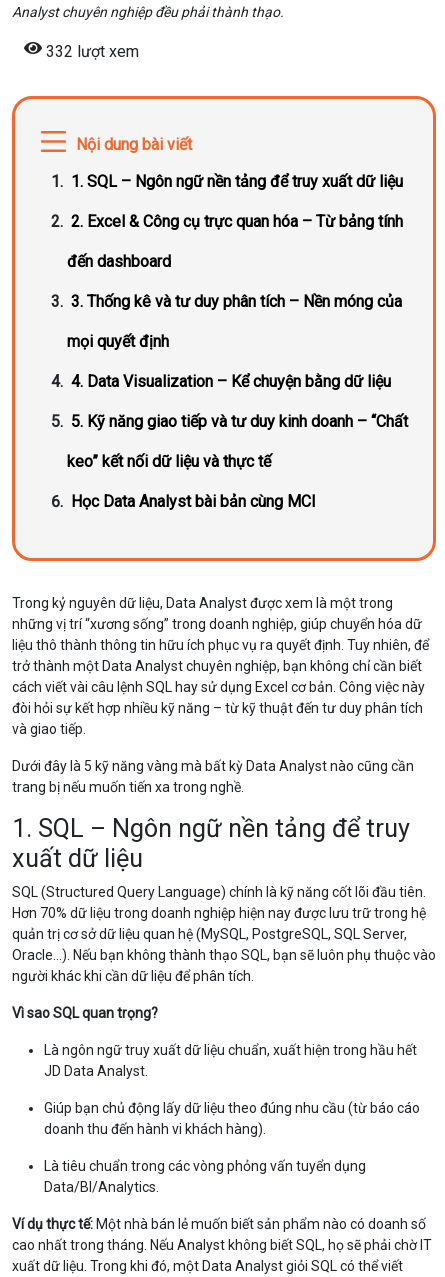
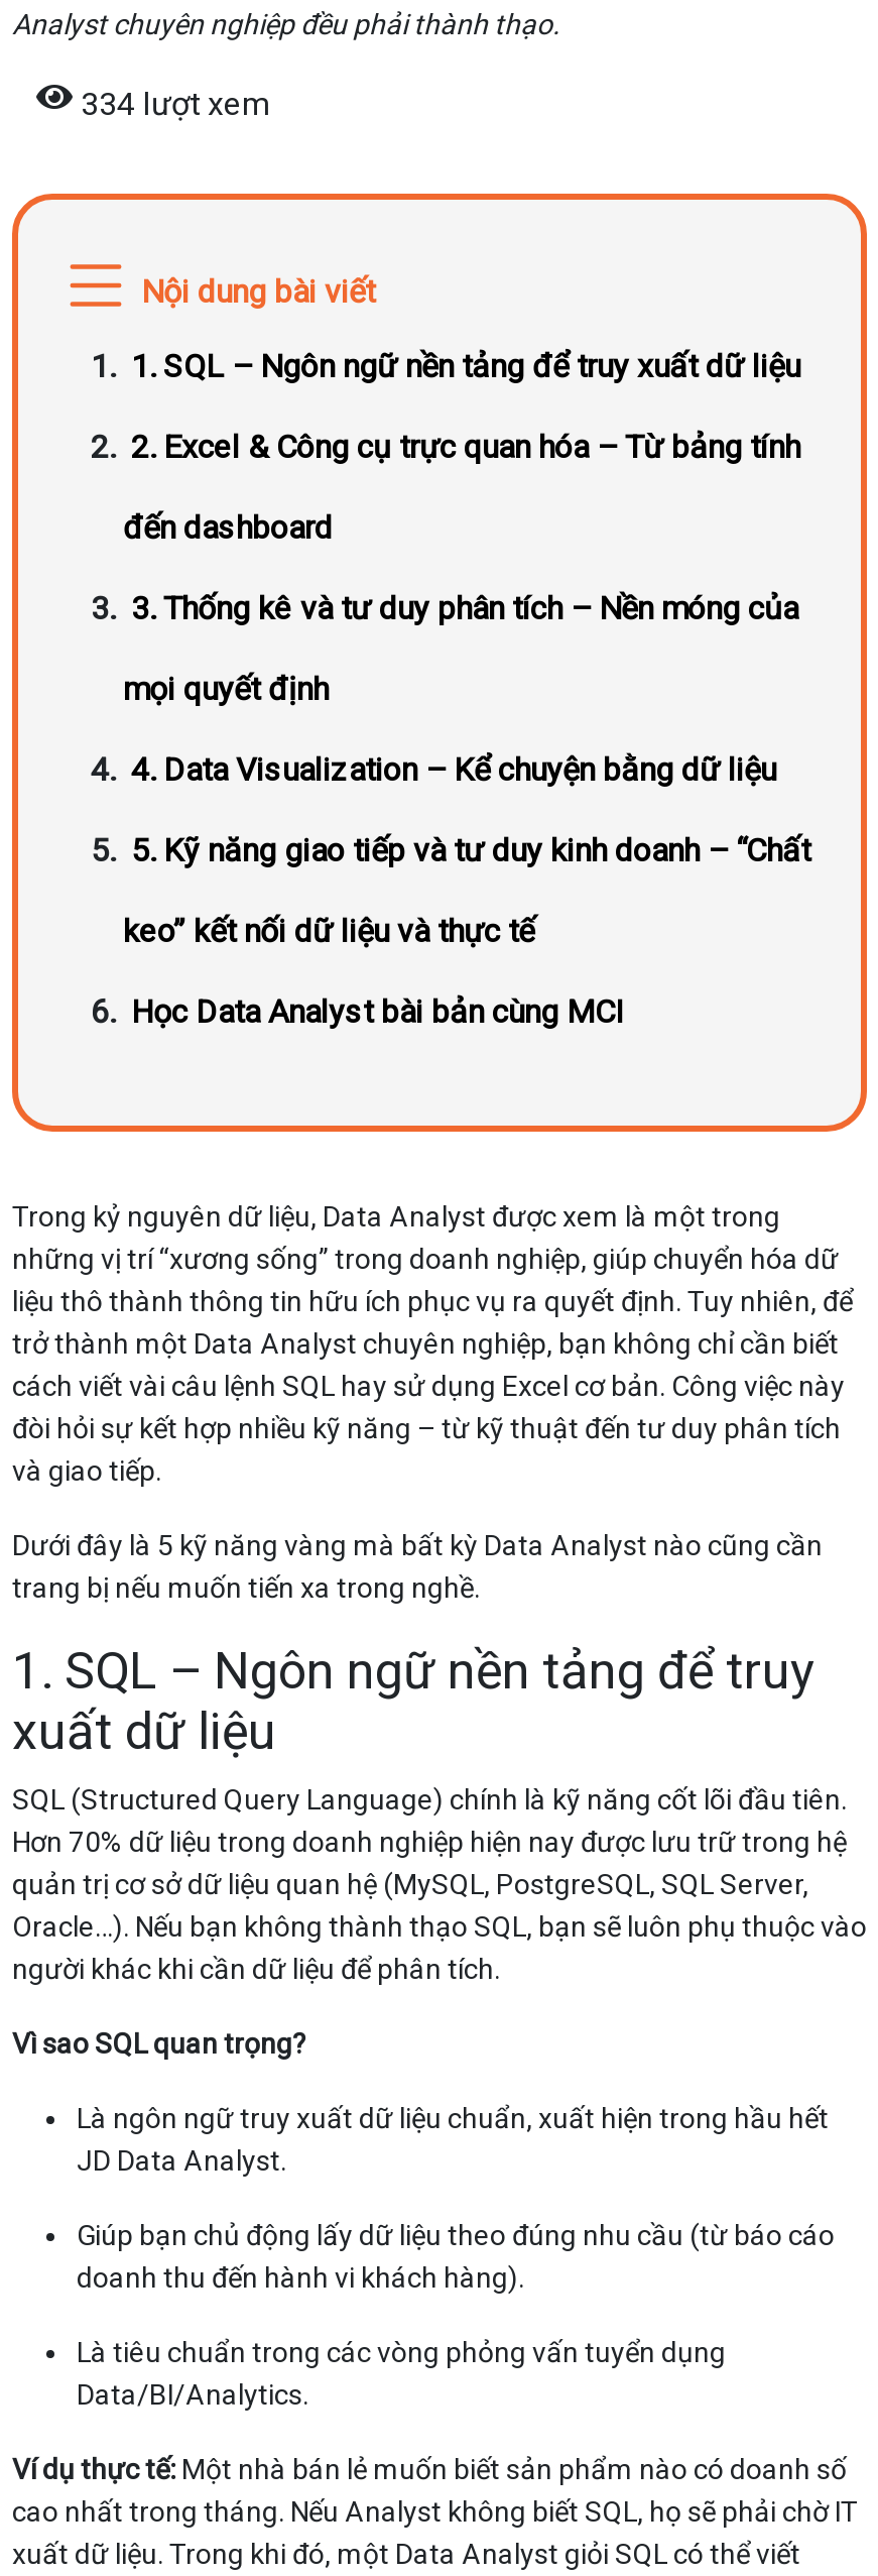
- 332 lượt xem
+ 334 lượt xem
